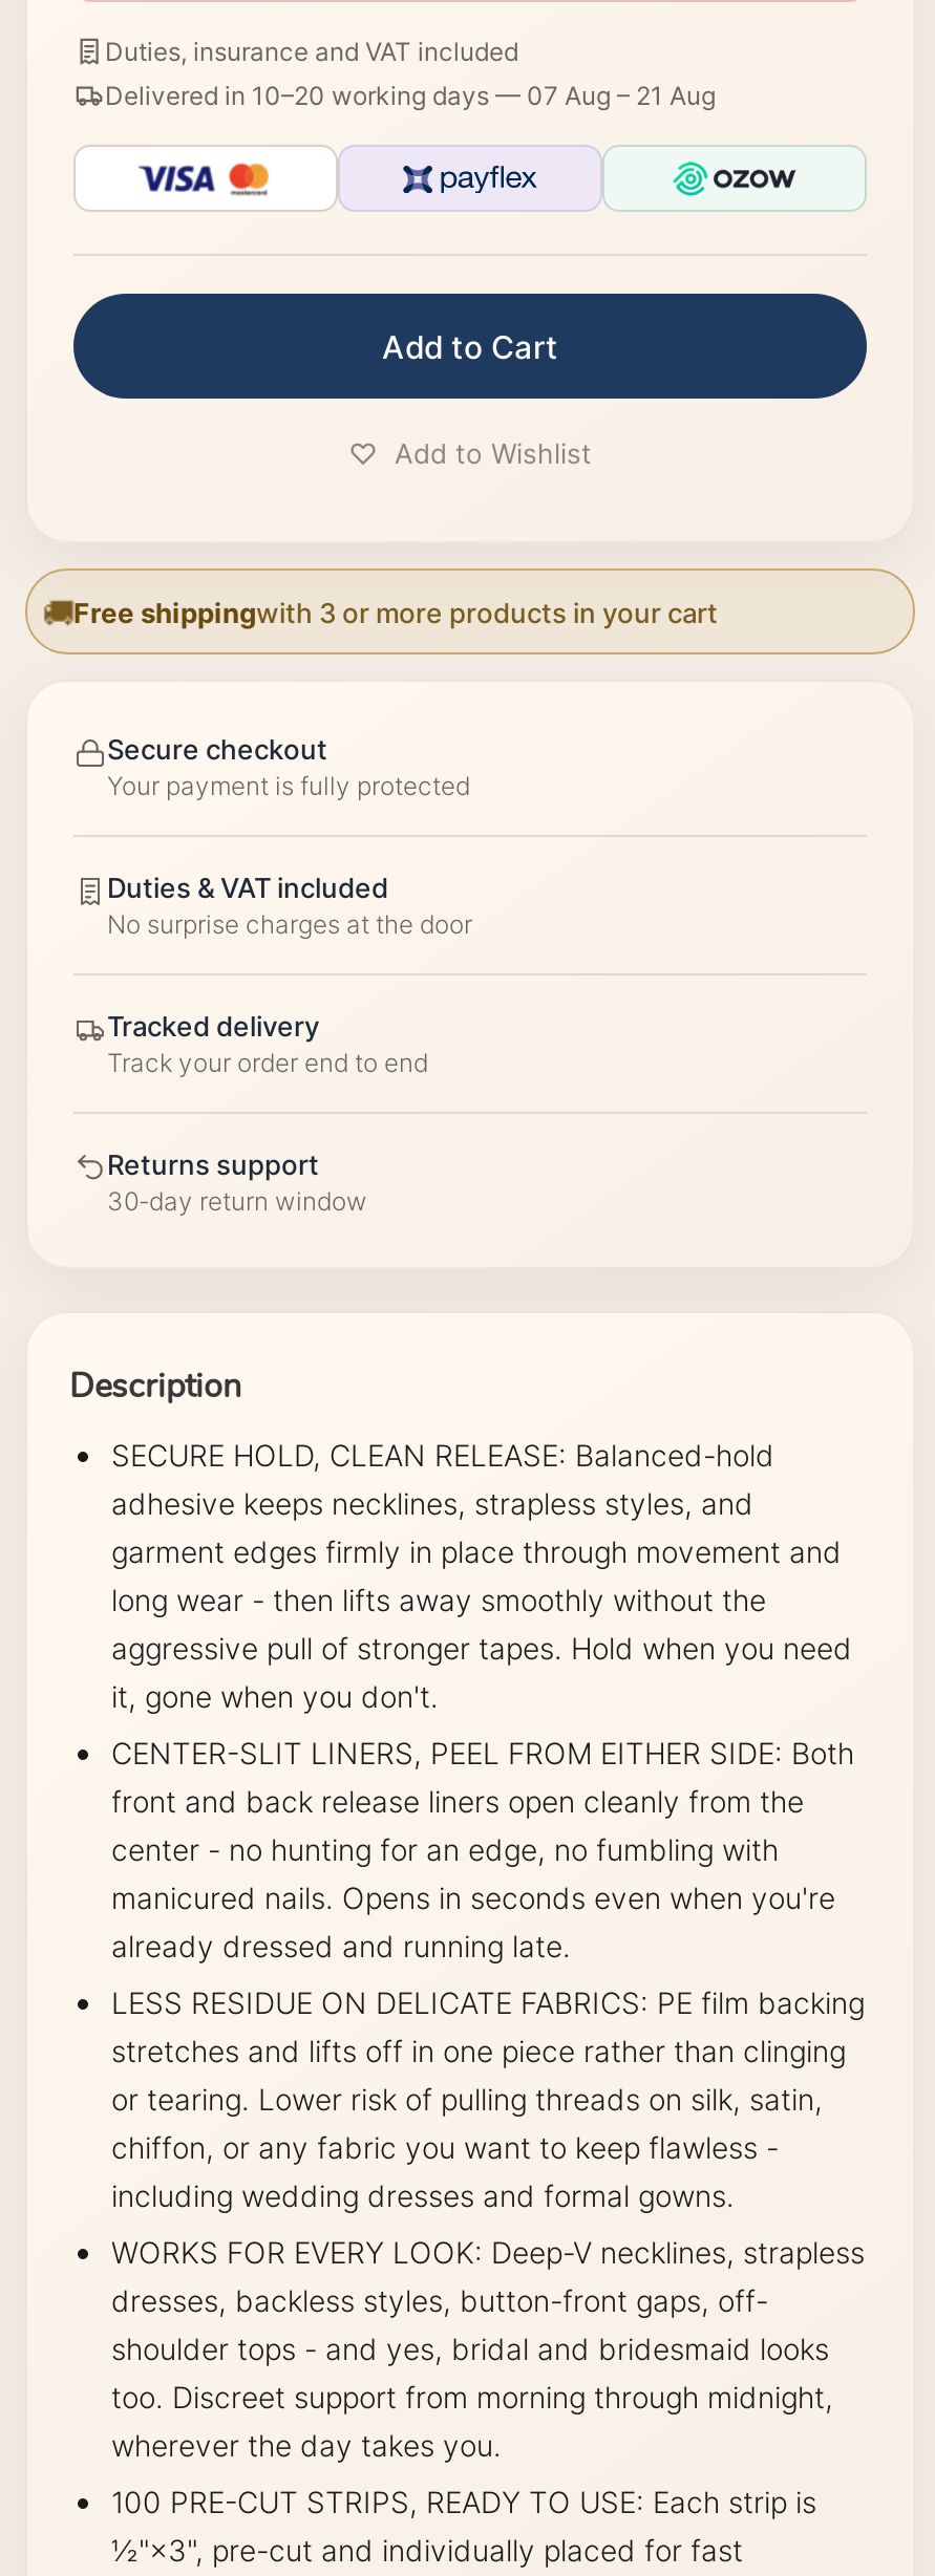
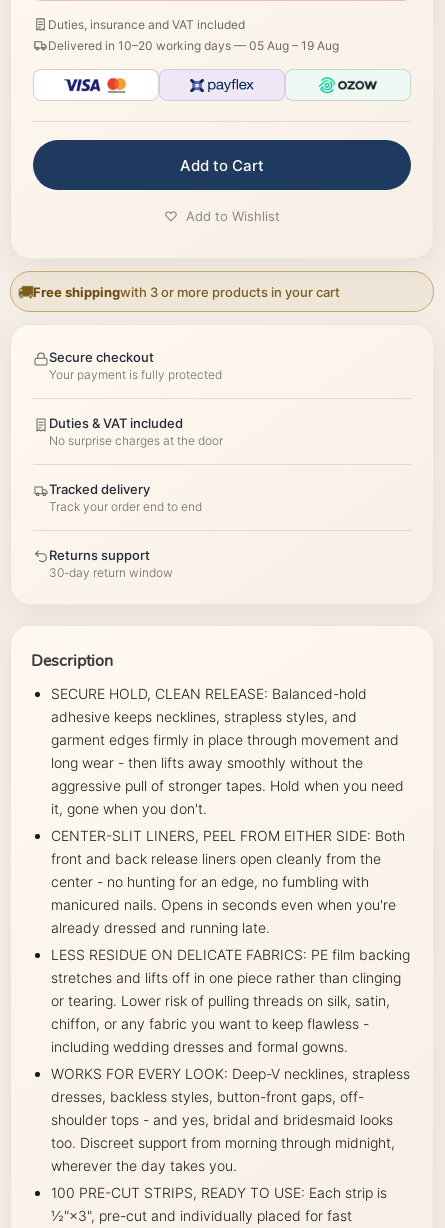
- Delivered in 10–20 working days — 07 Aug – 21 Aug
+ Delivered in 10–20 working days — 05 Aug – 19 Aug
